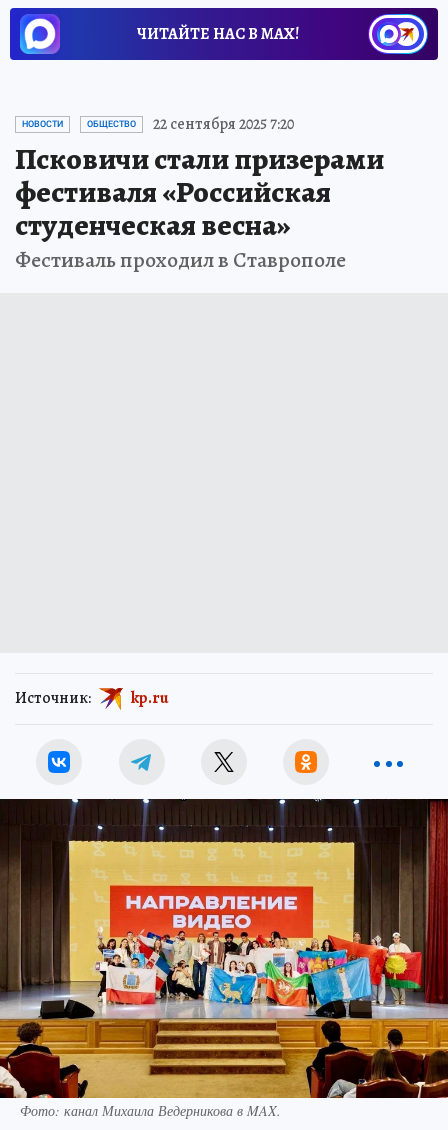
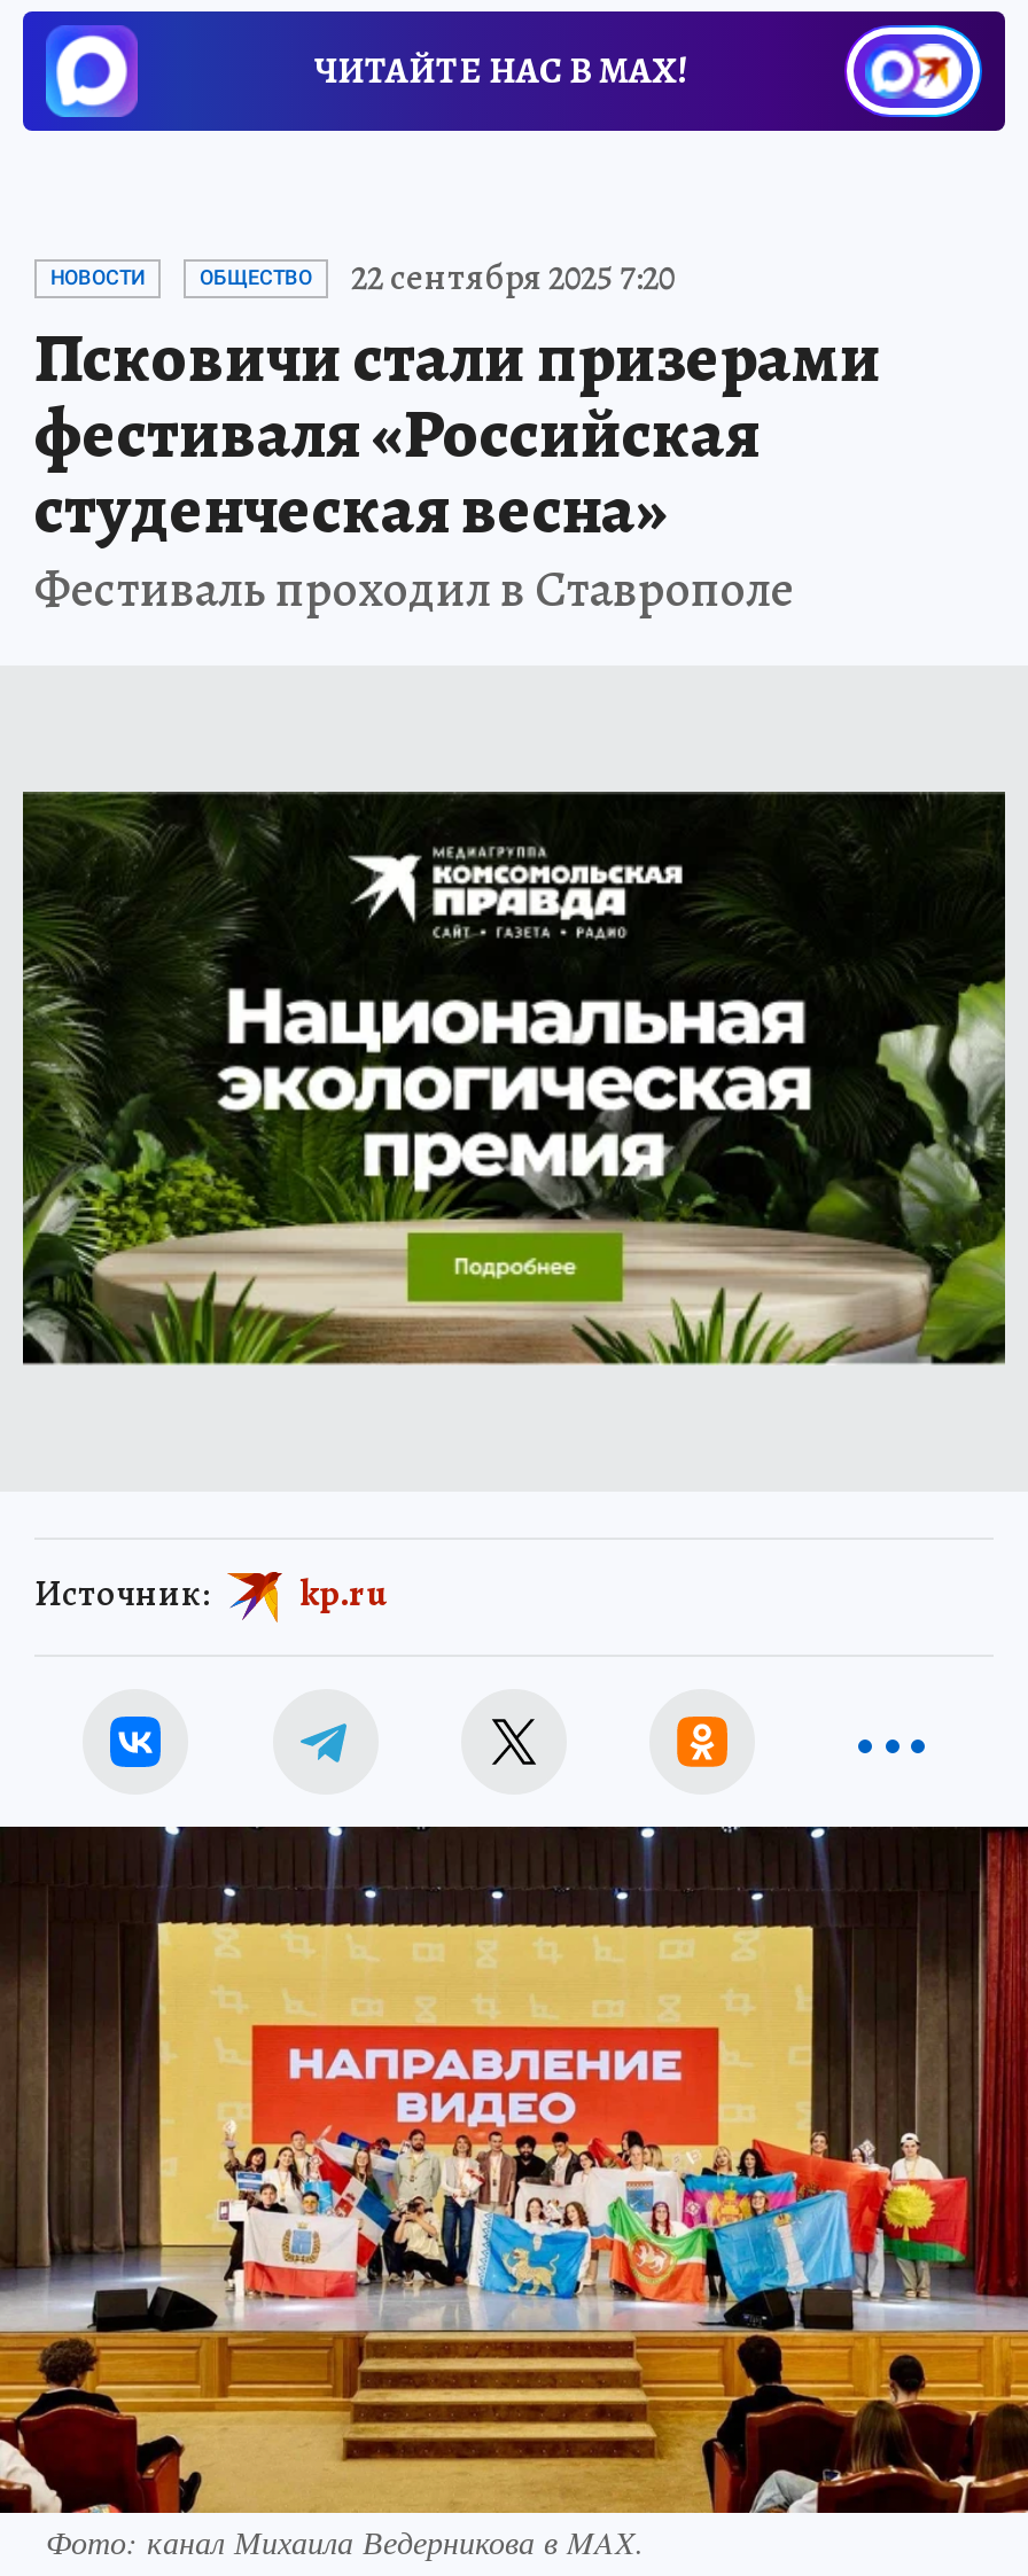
+ [image]
